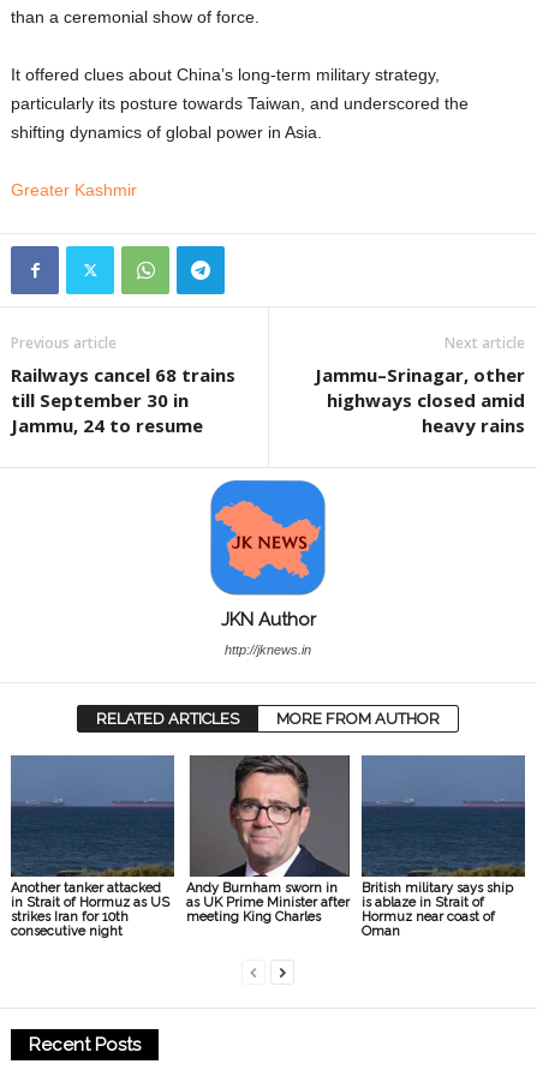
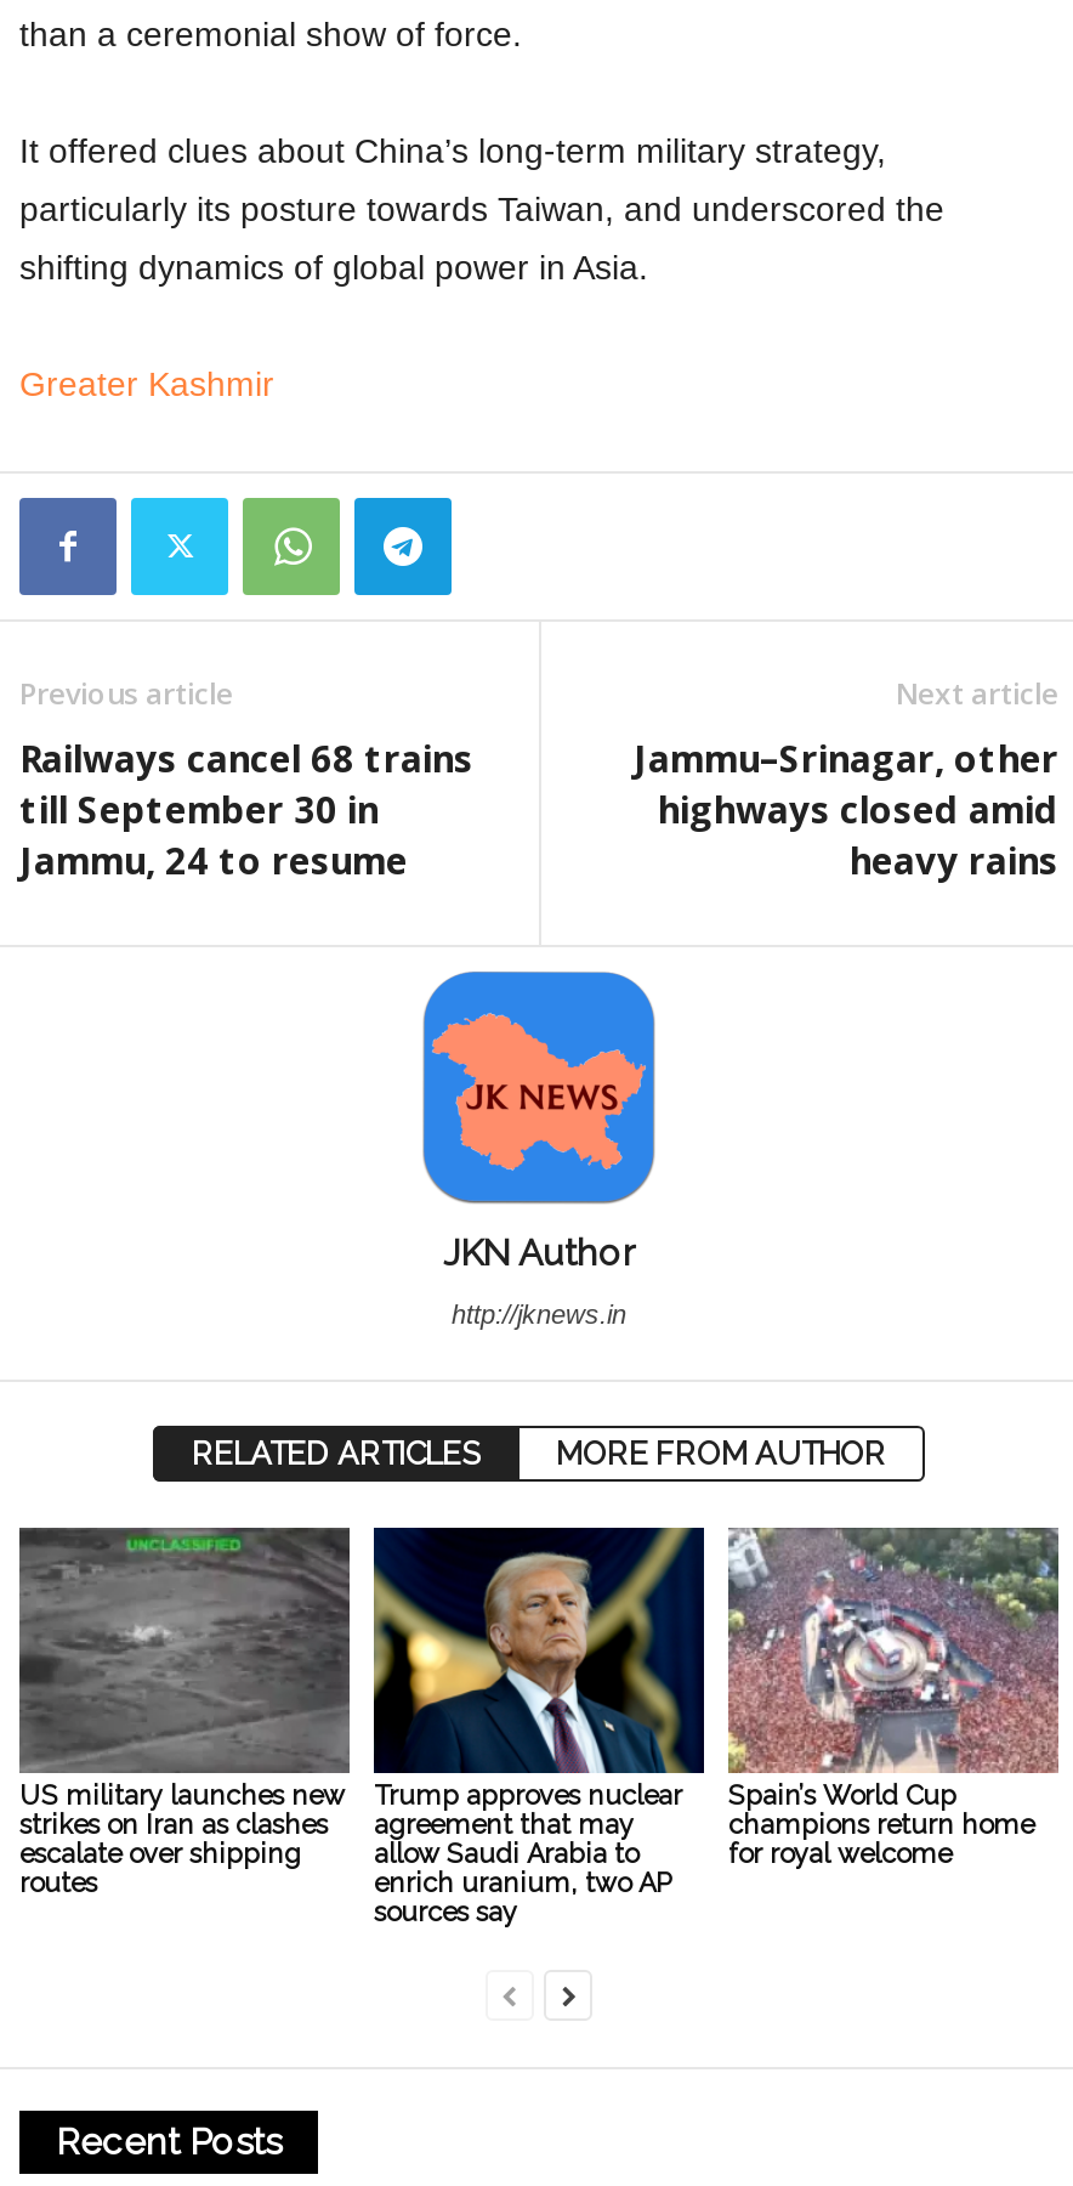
- [image]
- Another tanker attacked
- in Strait of Hormuz as US
- strikes Iran for 10th
- consecutive night
+ [image]
+ US military launches new
+ strikes on Iran as clashes
+ escalate over shipping
+ routes

- [image]
- Andy Burnham sworn in
- as UK Prime Minister after
- meeting King Charles
+ [image]
+ Trump approves nuclear
+ agreement that may
+ allow Saudi Arabia to
+ enrich uranium, two AP
+ sources say

- [image]
- British military says ship
- is ablaze in Strait of
- Hormuz near coast of
- Oman
+ [image]
+ Spain’s World Cup
+ champions return home
+ for royal welcome
